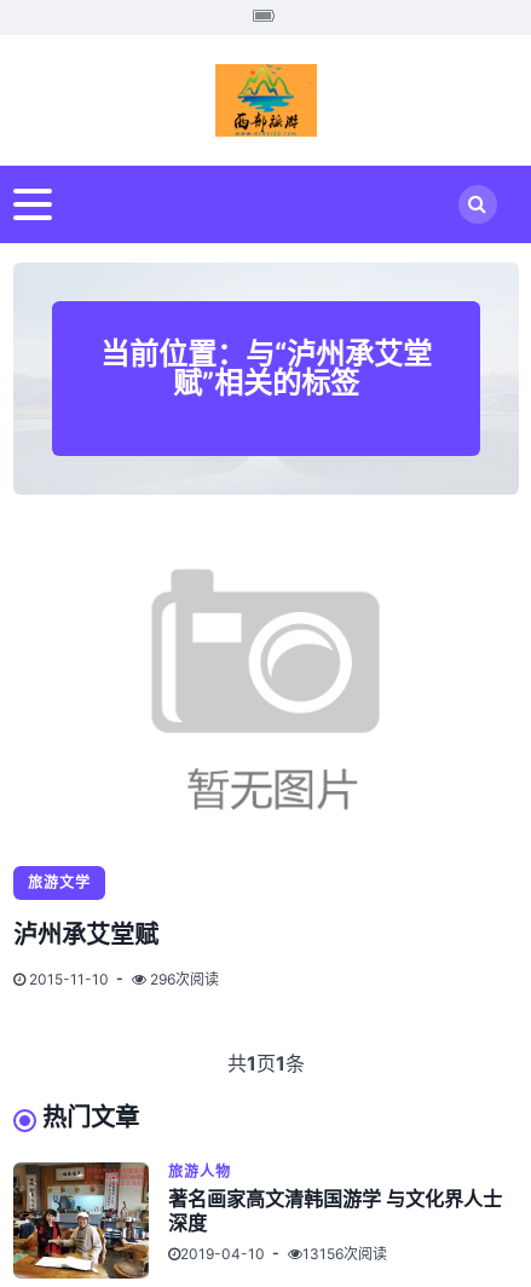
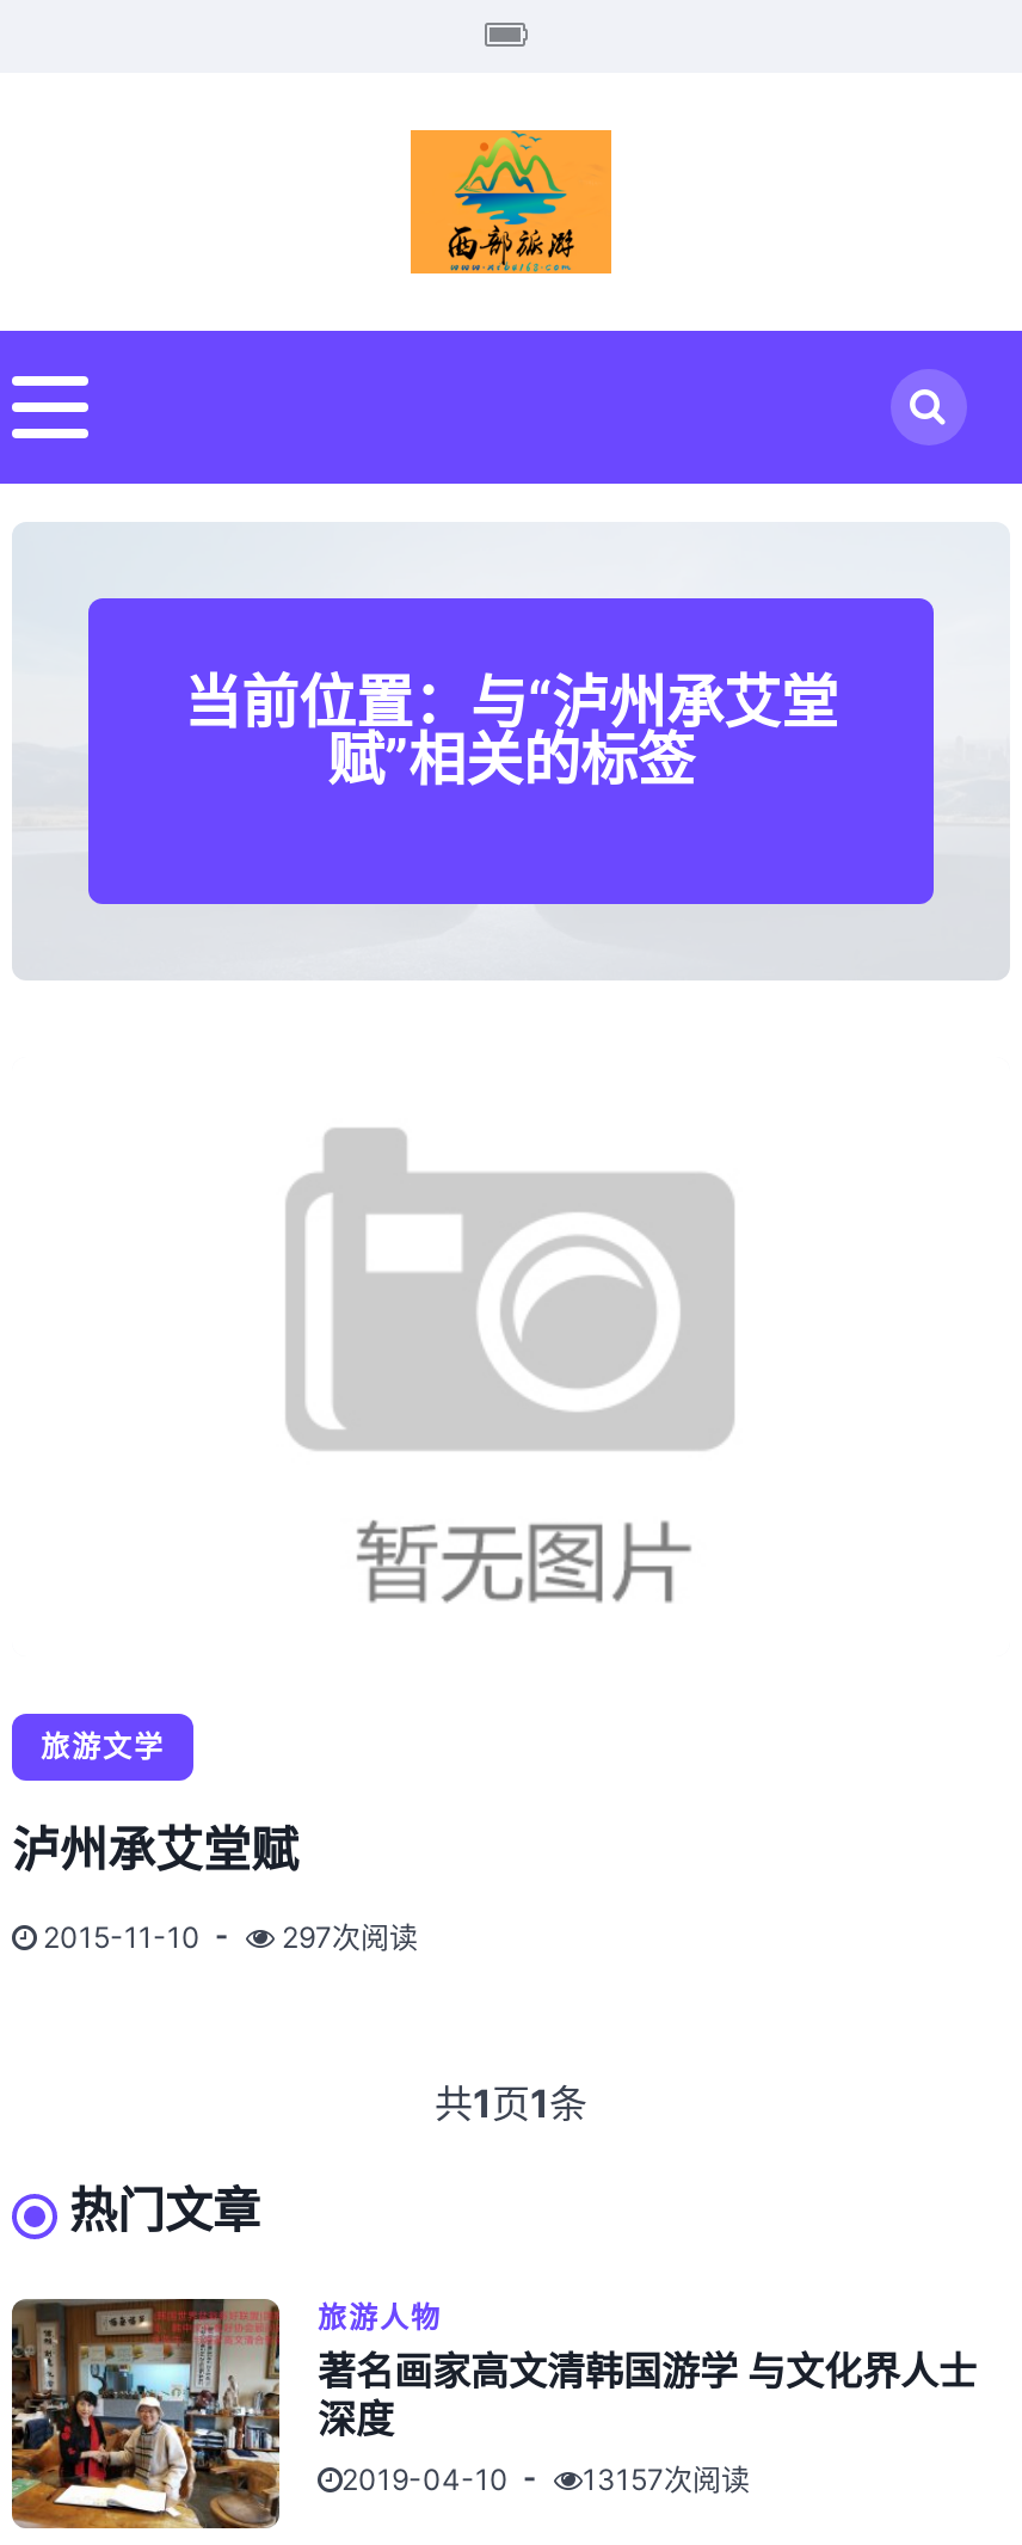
- 296次阅读
+ 297次阅读

- 13156次阅读
+ 13157次阅读
